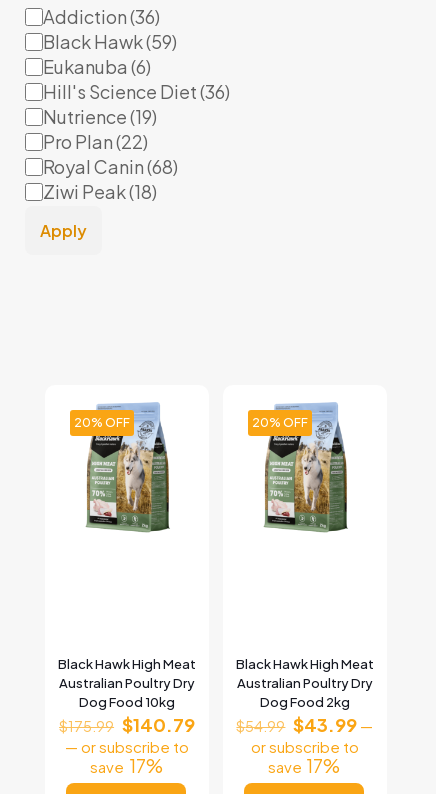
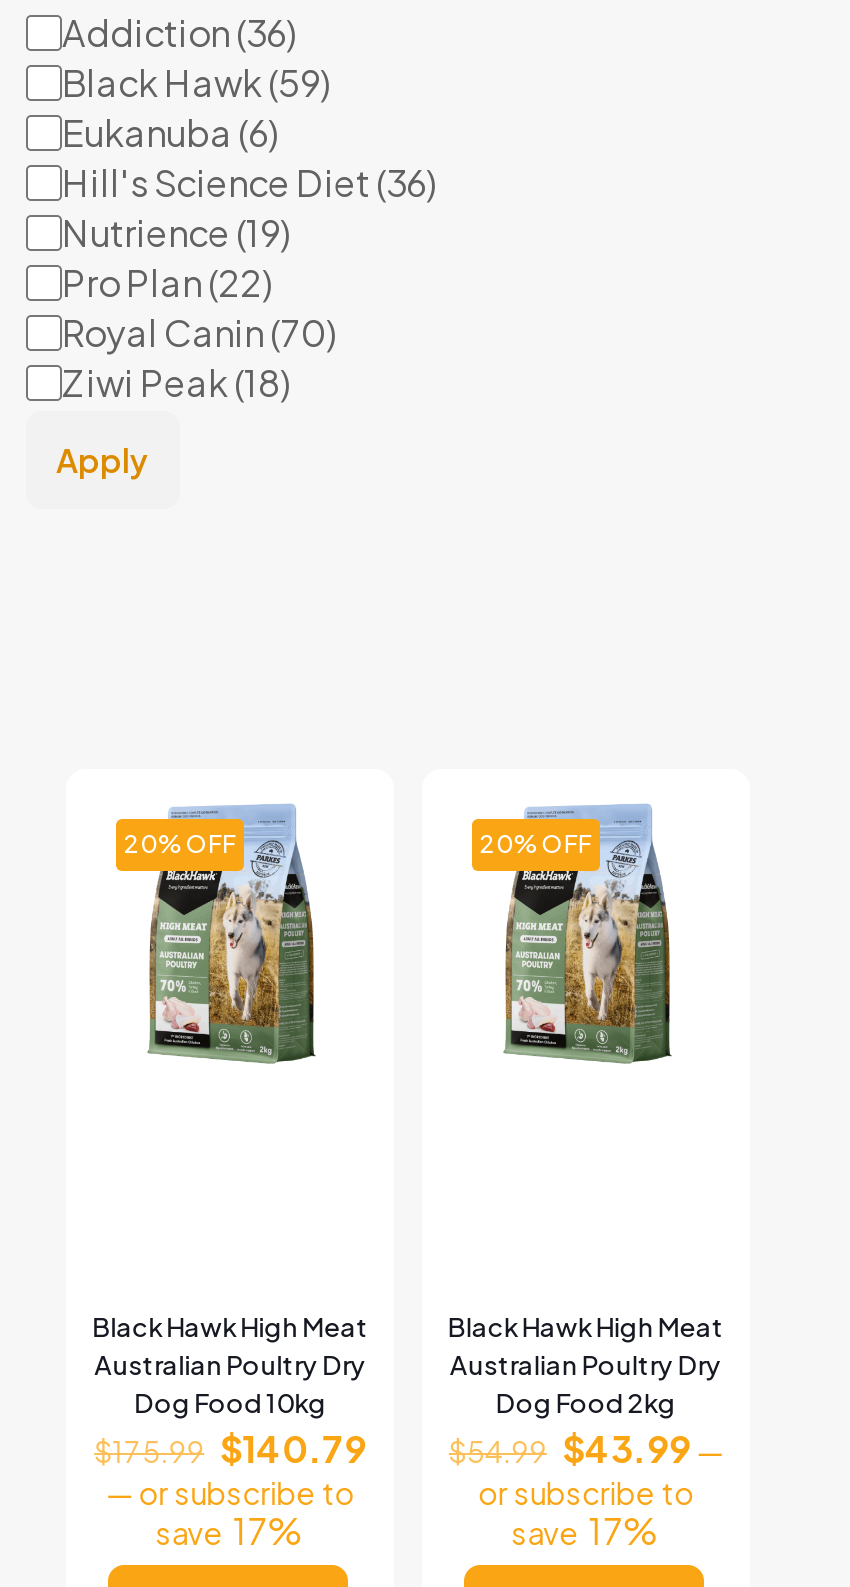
- Royal Canin (68)
+ Royal Canin (70)
